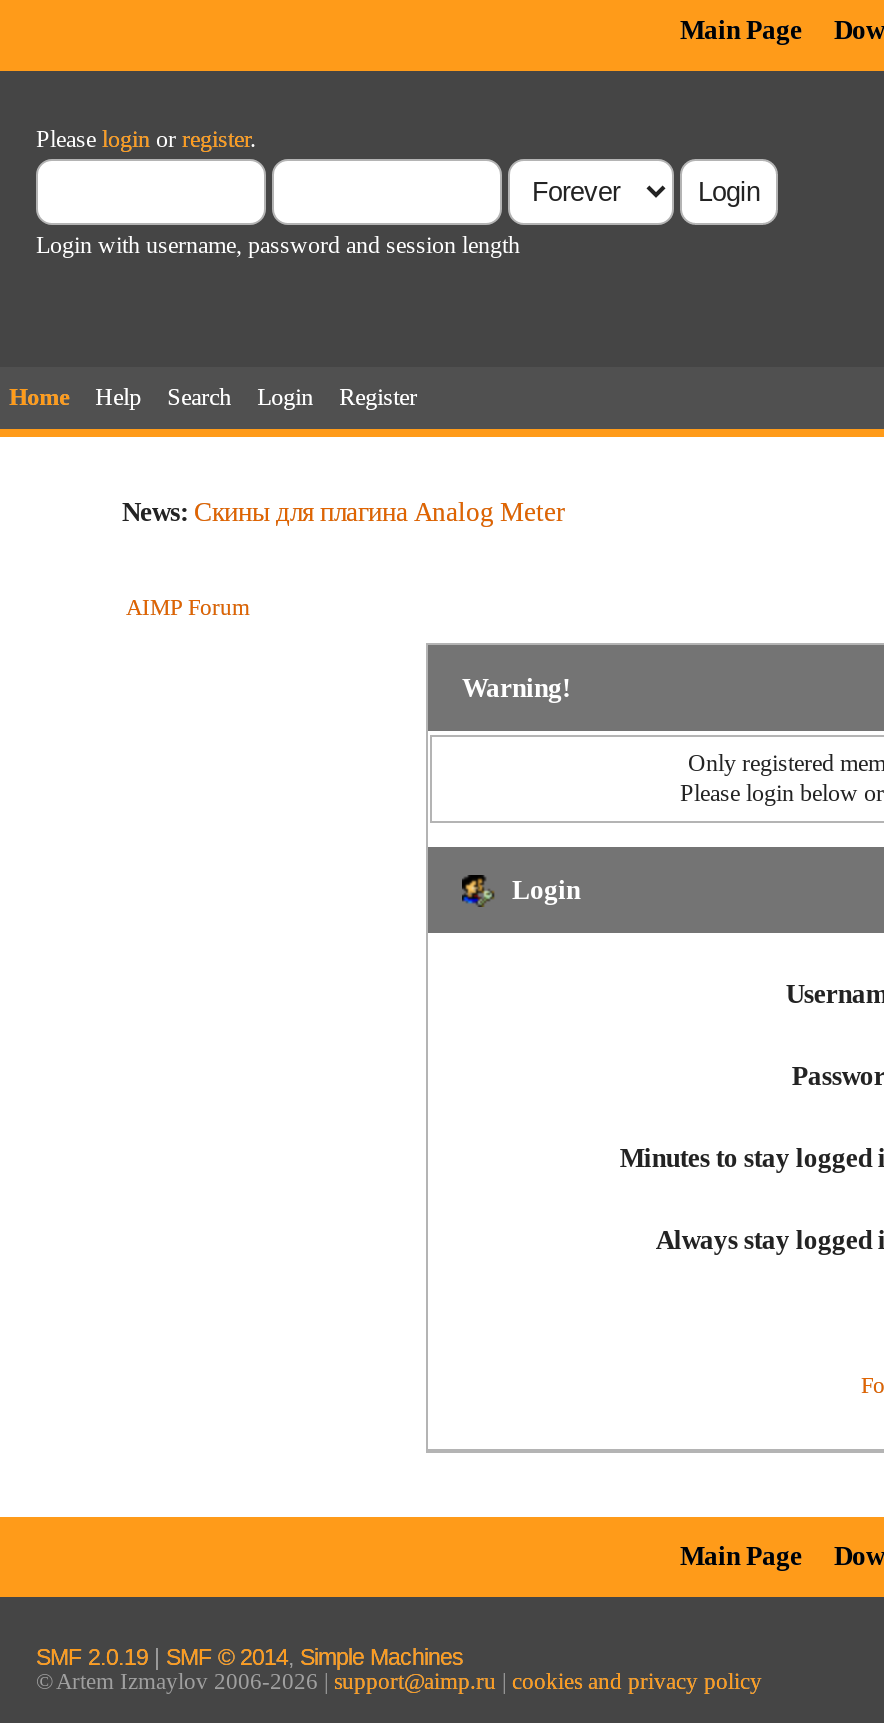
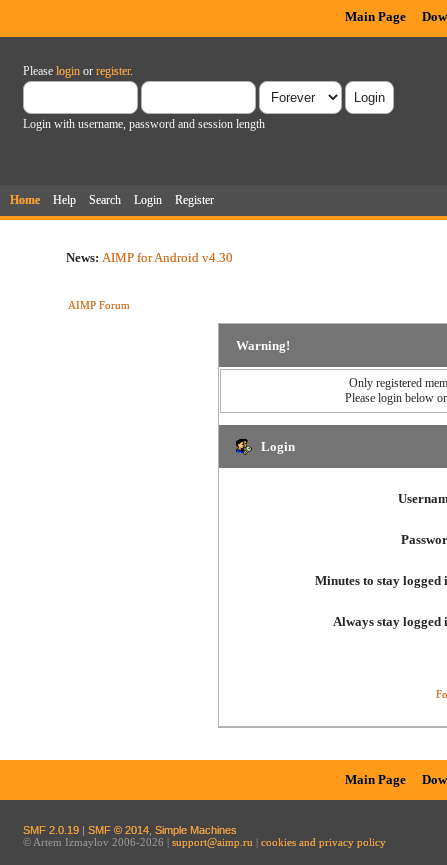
- News: Скины для плагина Analog Meter
+ News: AIMP for Android v4.30
